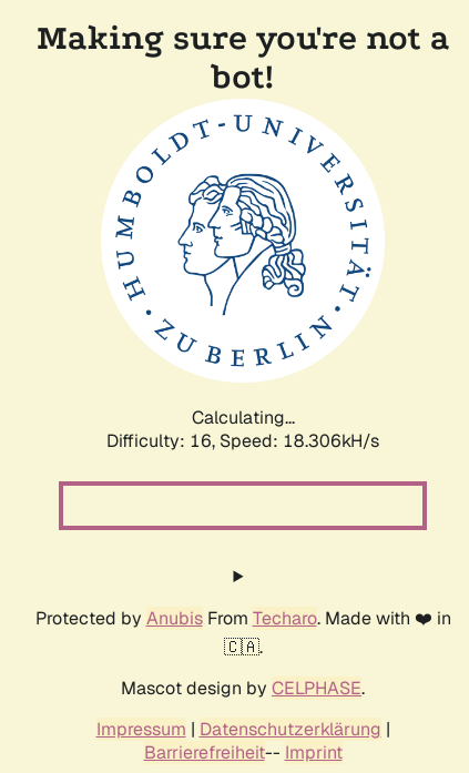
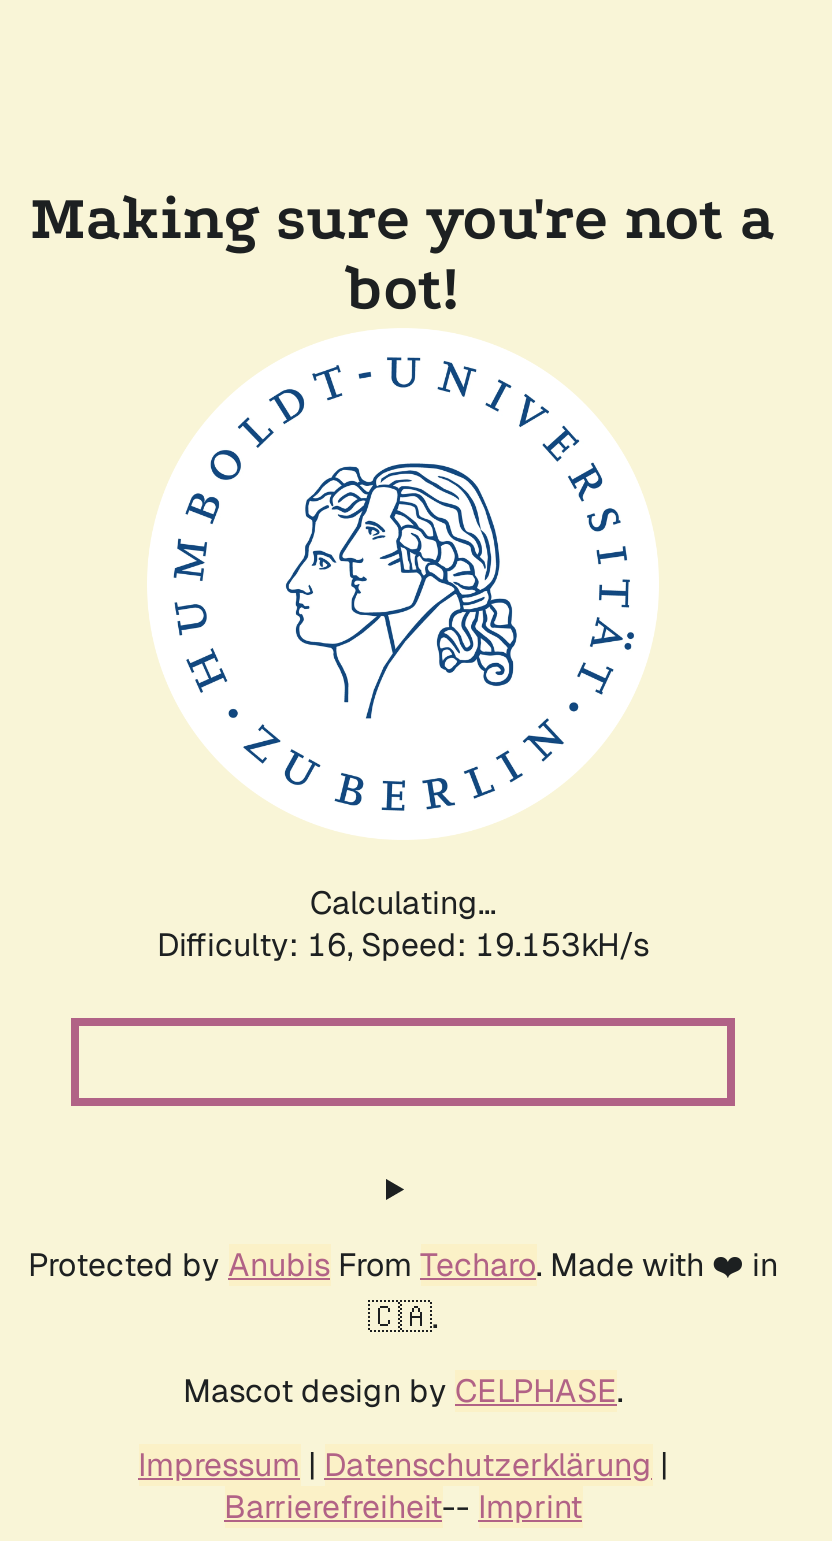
- Difficulty: 16, Speed: 18.306kH/s
+ Difficulty: 16, Speed: 19.153kH/s
